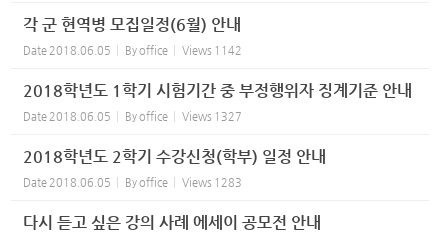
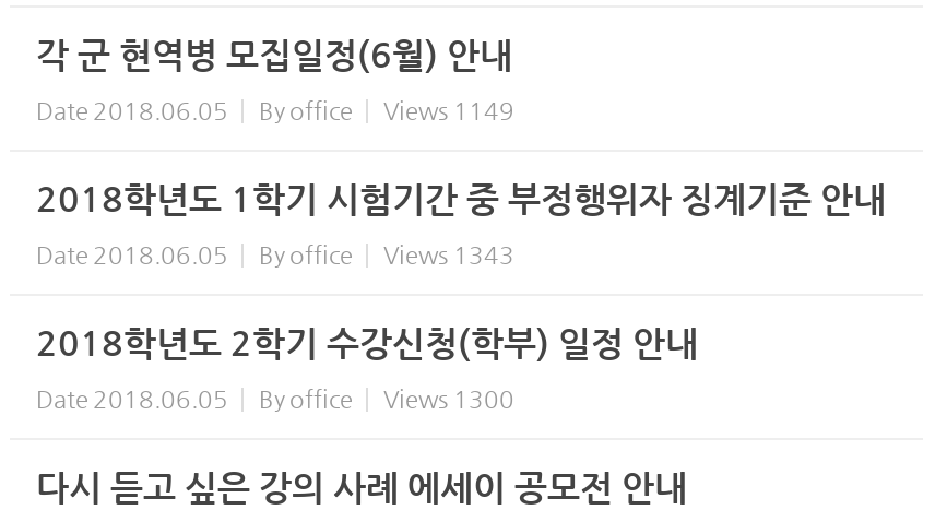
- Date 2018.06.05 By office Views 1142
+ Date 2018.06.05 By office Views 1149

- Date 2018.06.05 By office Views 1327
+ Date 2018.06.05 By office Views 1343

- Date 2018.06.05 By office Views 1283
+ Date 2018.06.05 By office Views 1300
